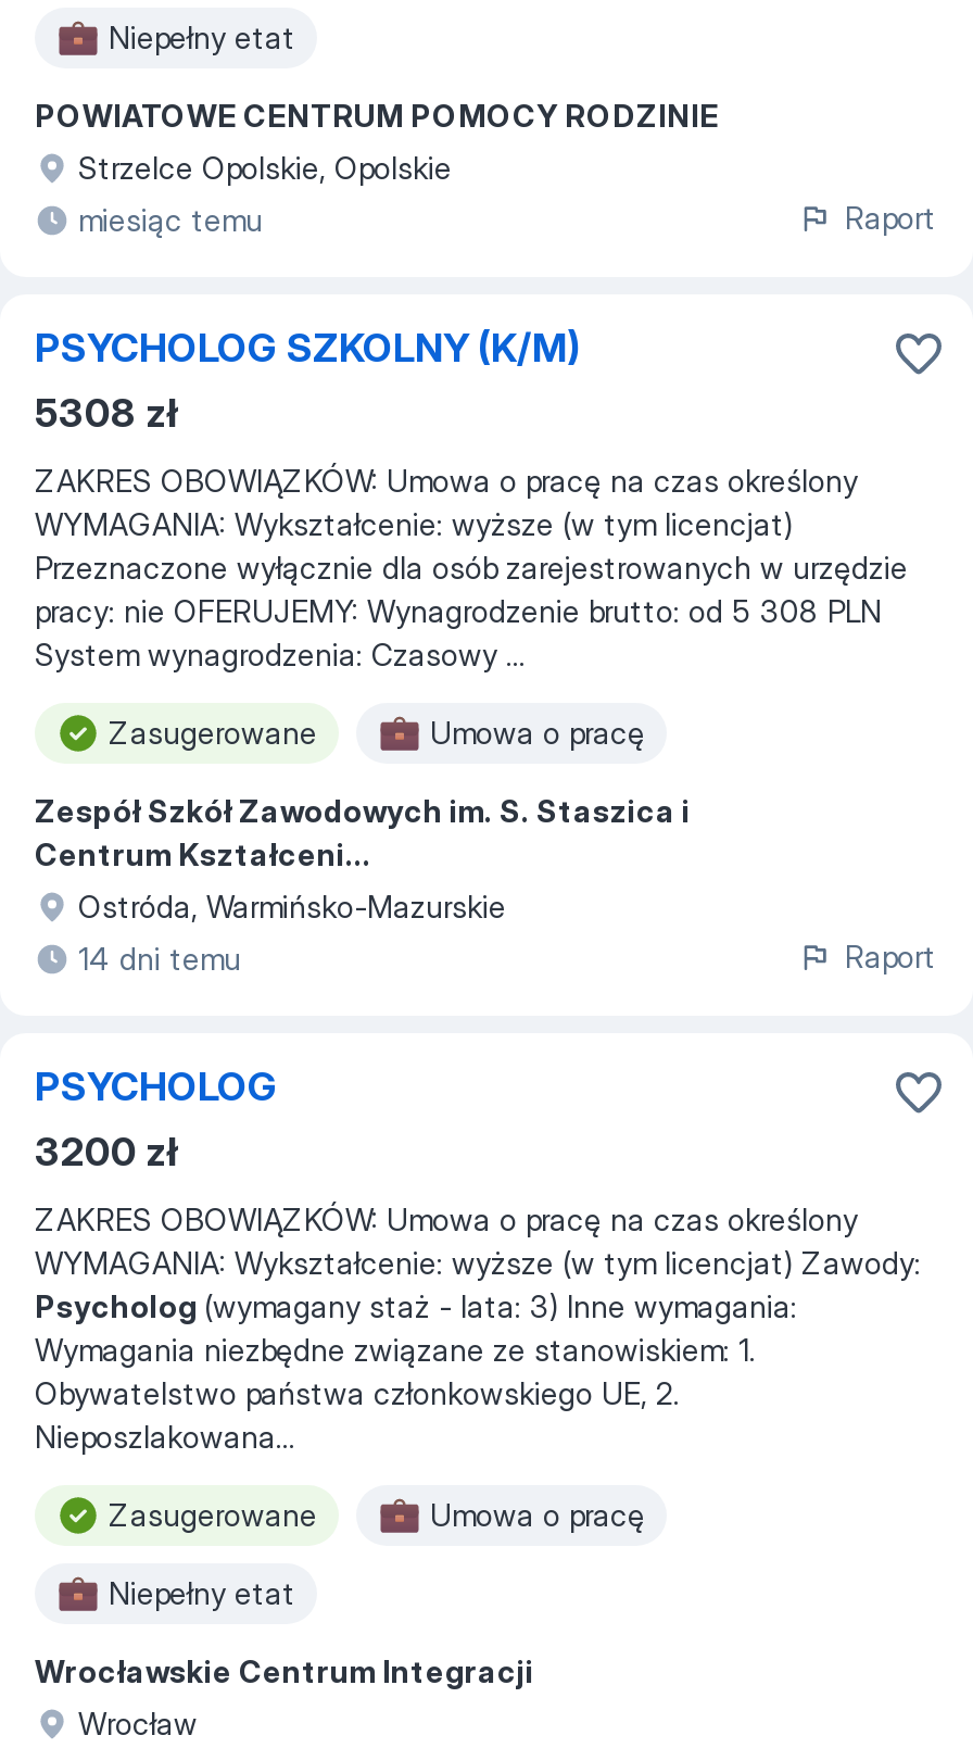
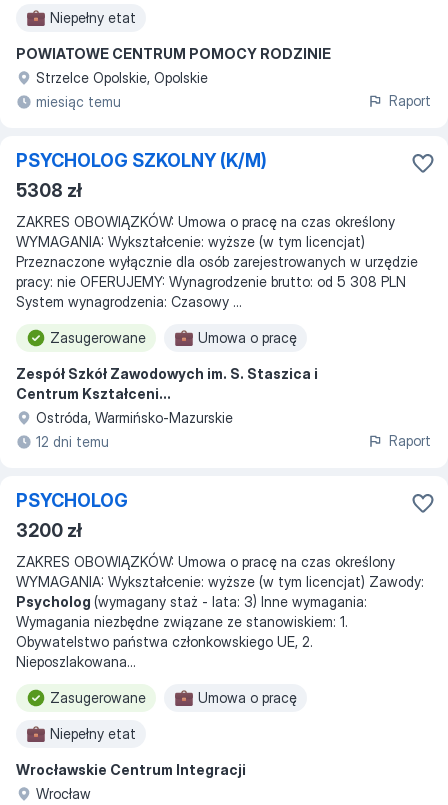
- 14 dni temu
+ 12 dni temu
